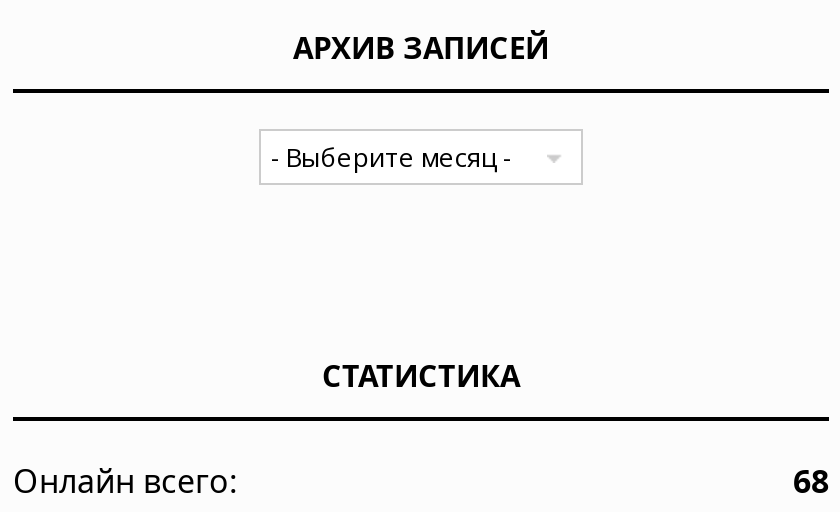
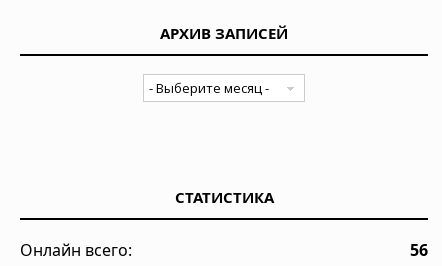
- 68
+ 56
